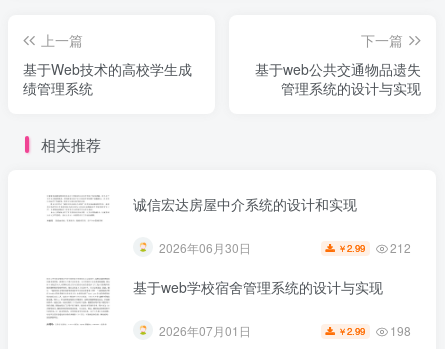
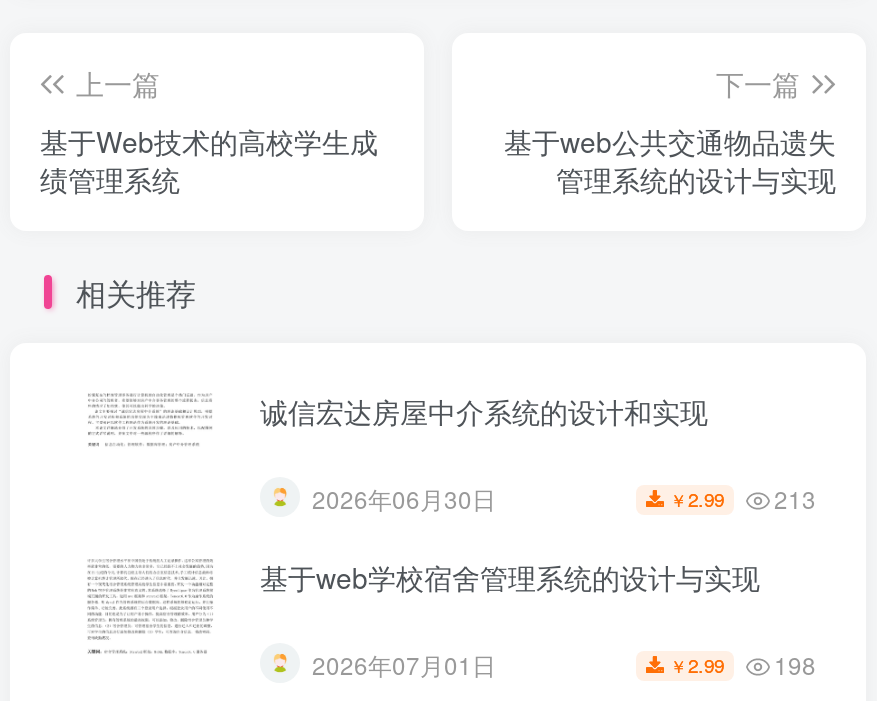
- ￥2.99 212
+ ￥2.99 213
